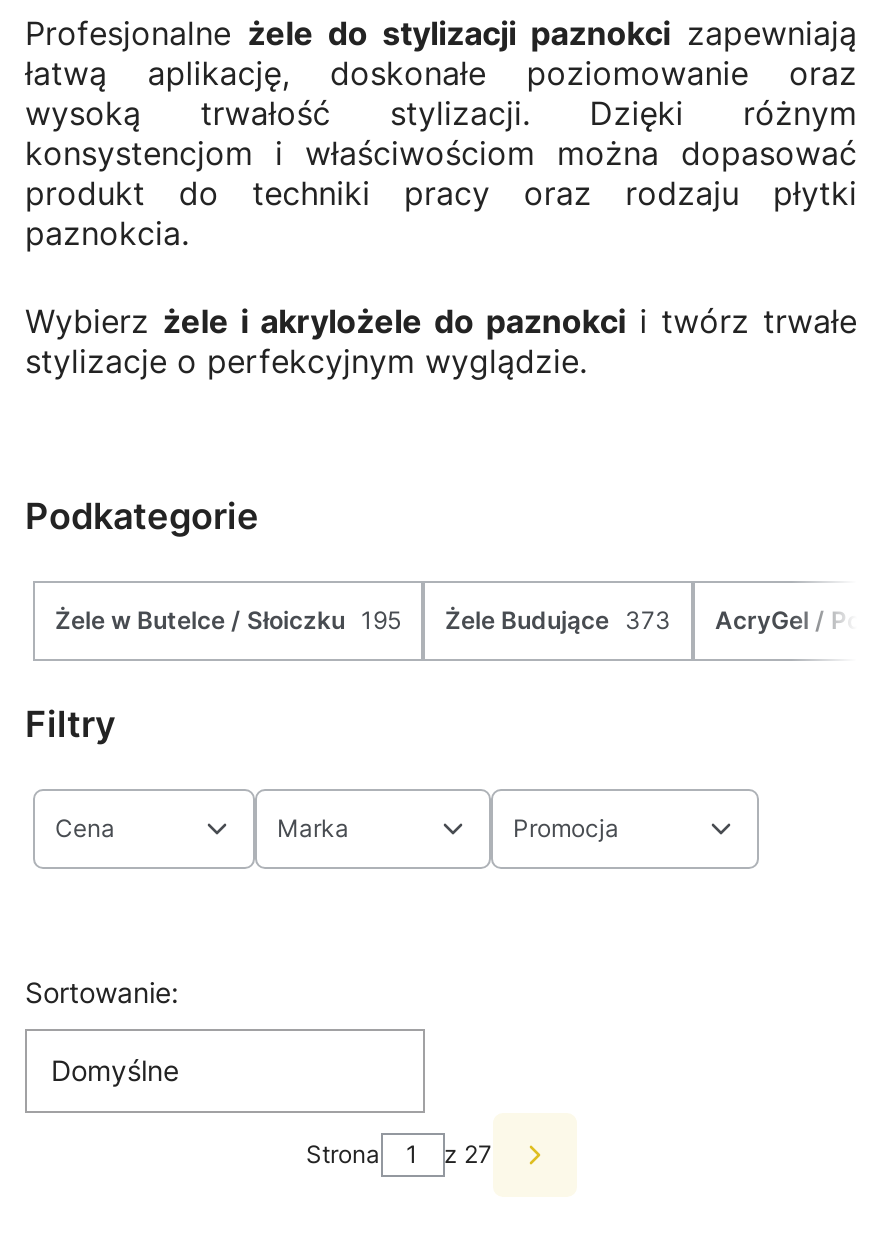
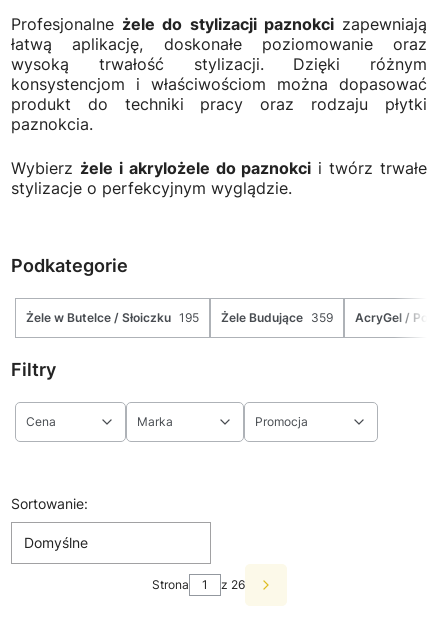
- Żele Budujące 373
+ Żele Budujące 359

- z 27
+ z 26
